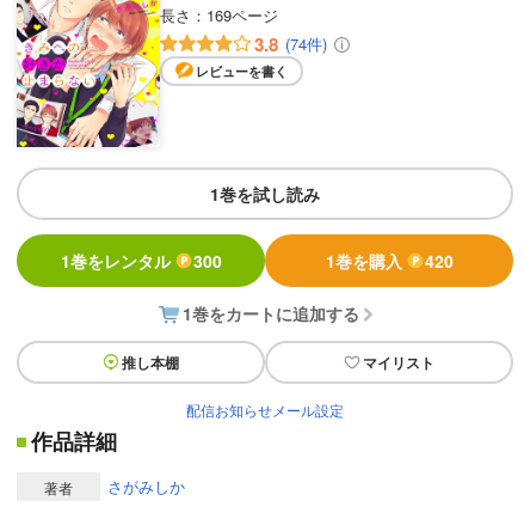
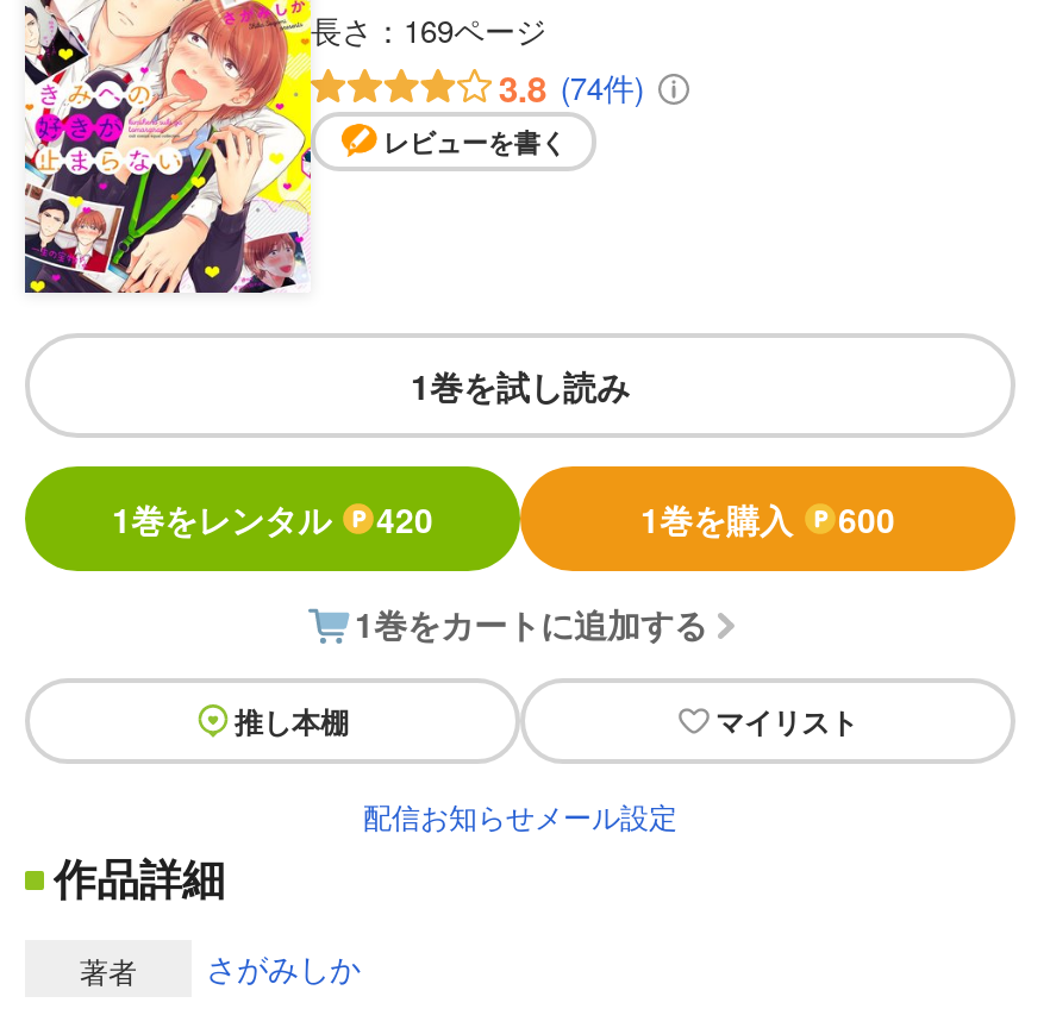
- 1巻をレンタル 300
+ 1巻をレンタル 420

- 1巻を購入 420
+ 1巻を購入 600
